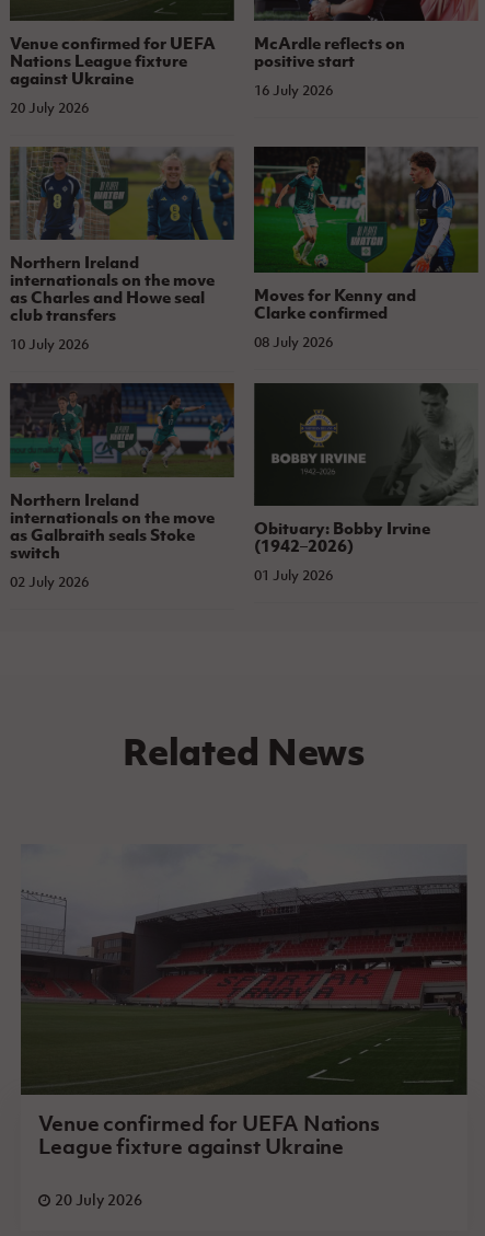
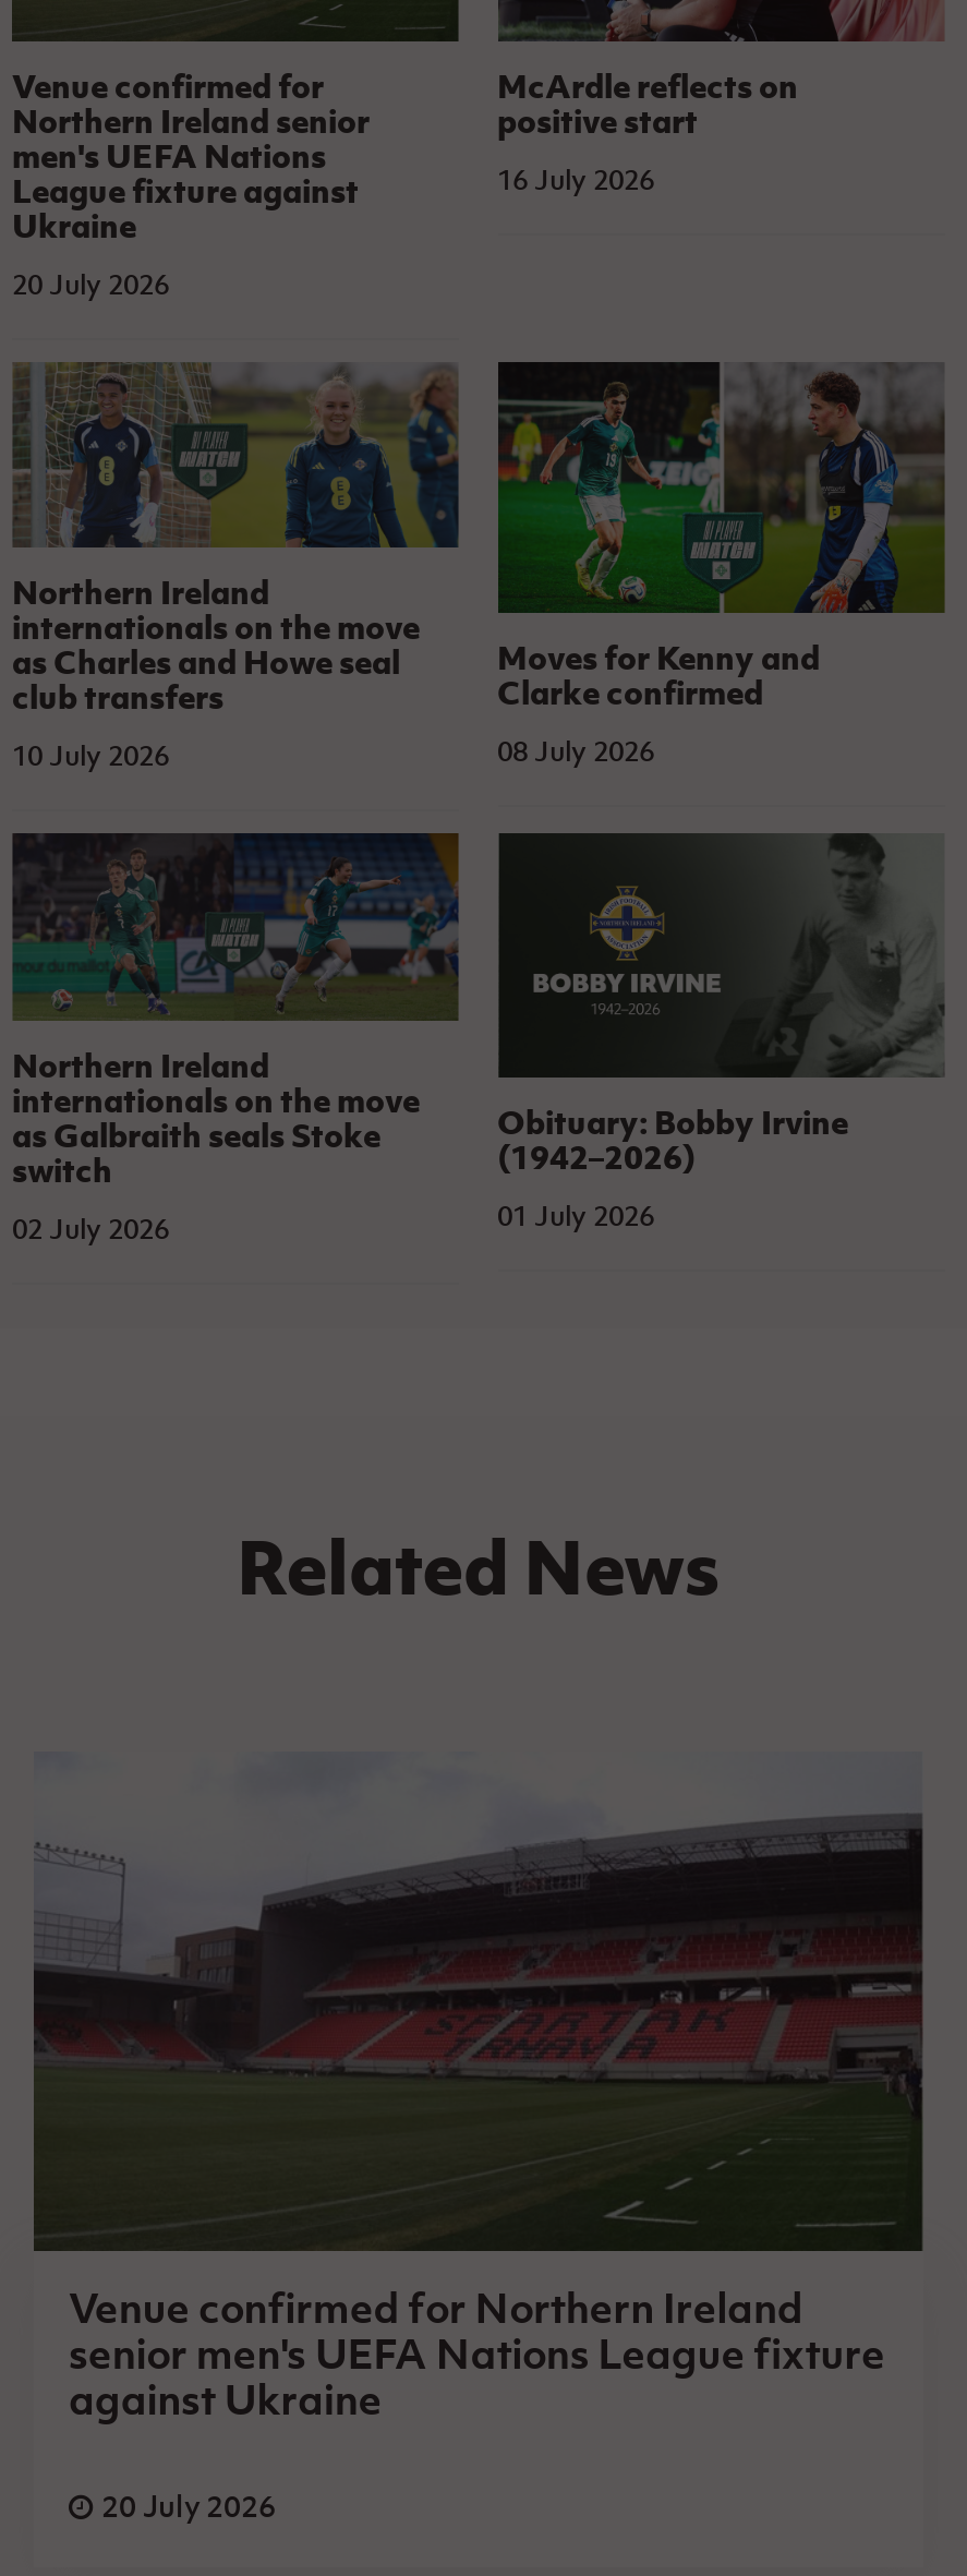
- Venue confirmed for UEFA
- Nations League fixture
+ Venue confirmed for
+ Northern Ireland senior
+ men's UEFA Nations
+ League fixture against
+ Ukraine

moved down: against Ukraine

- Venue confirmed for UEFA Nations
- League fixture against Ukraine
+ Venue confirmed for Northern Ireland
+ senior men's UEFA Nations League fixture
